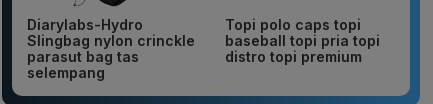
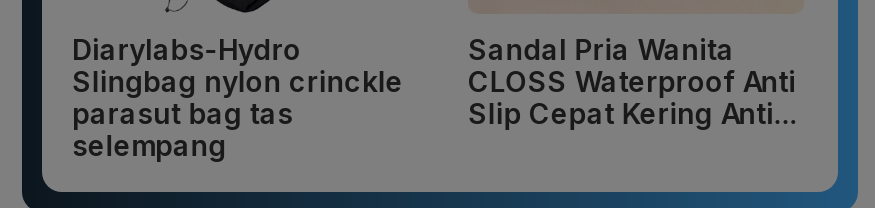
- Topi polo caps topi
- baseball topi pria topi
- distro topi premium
+ Sandal Pria Wanita
+ CLOSS Waterproof Anti
+ Slip Cepat Kering Anti...
